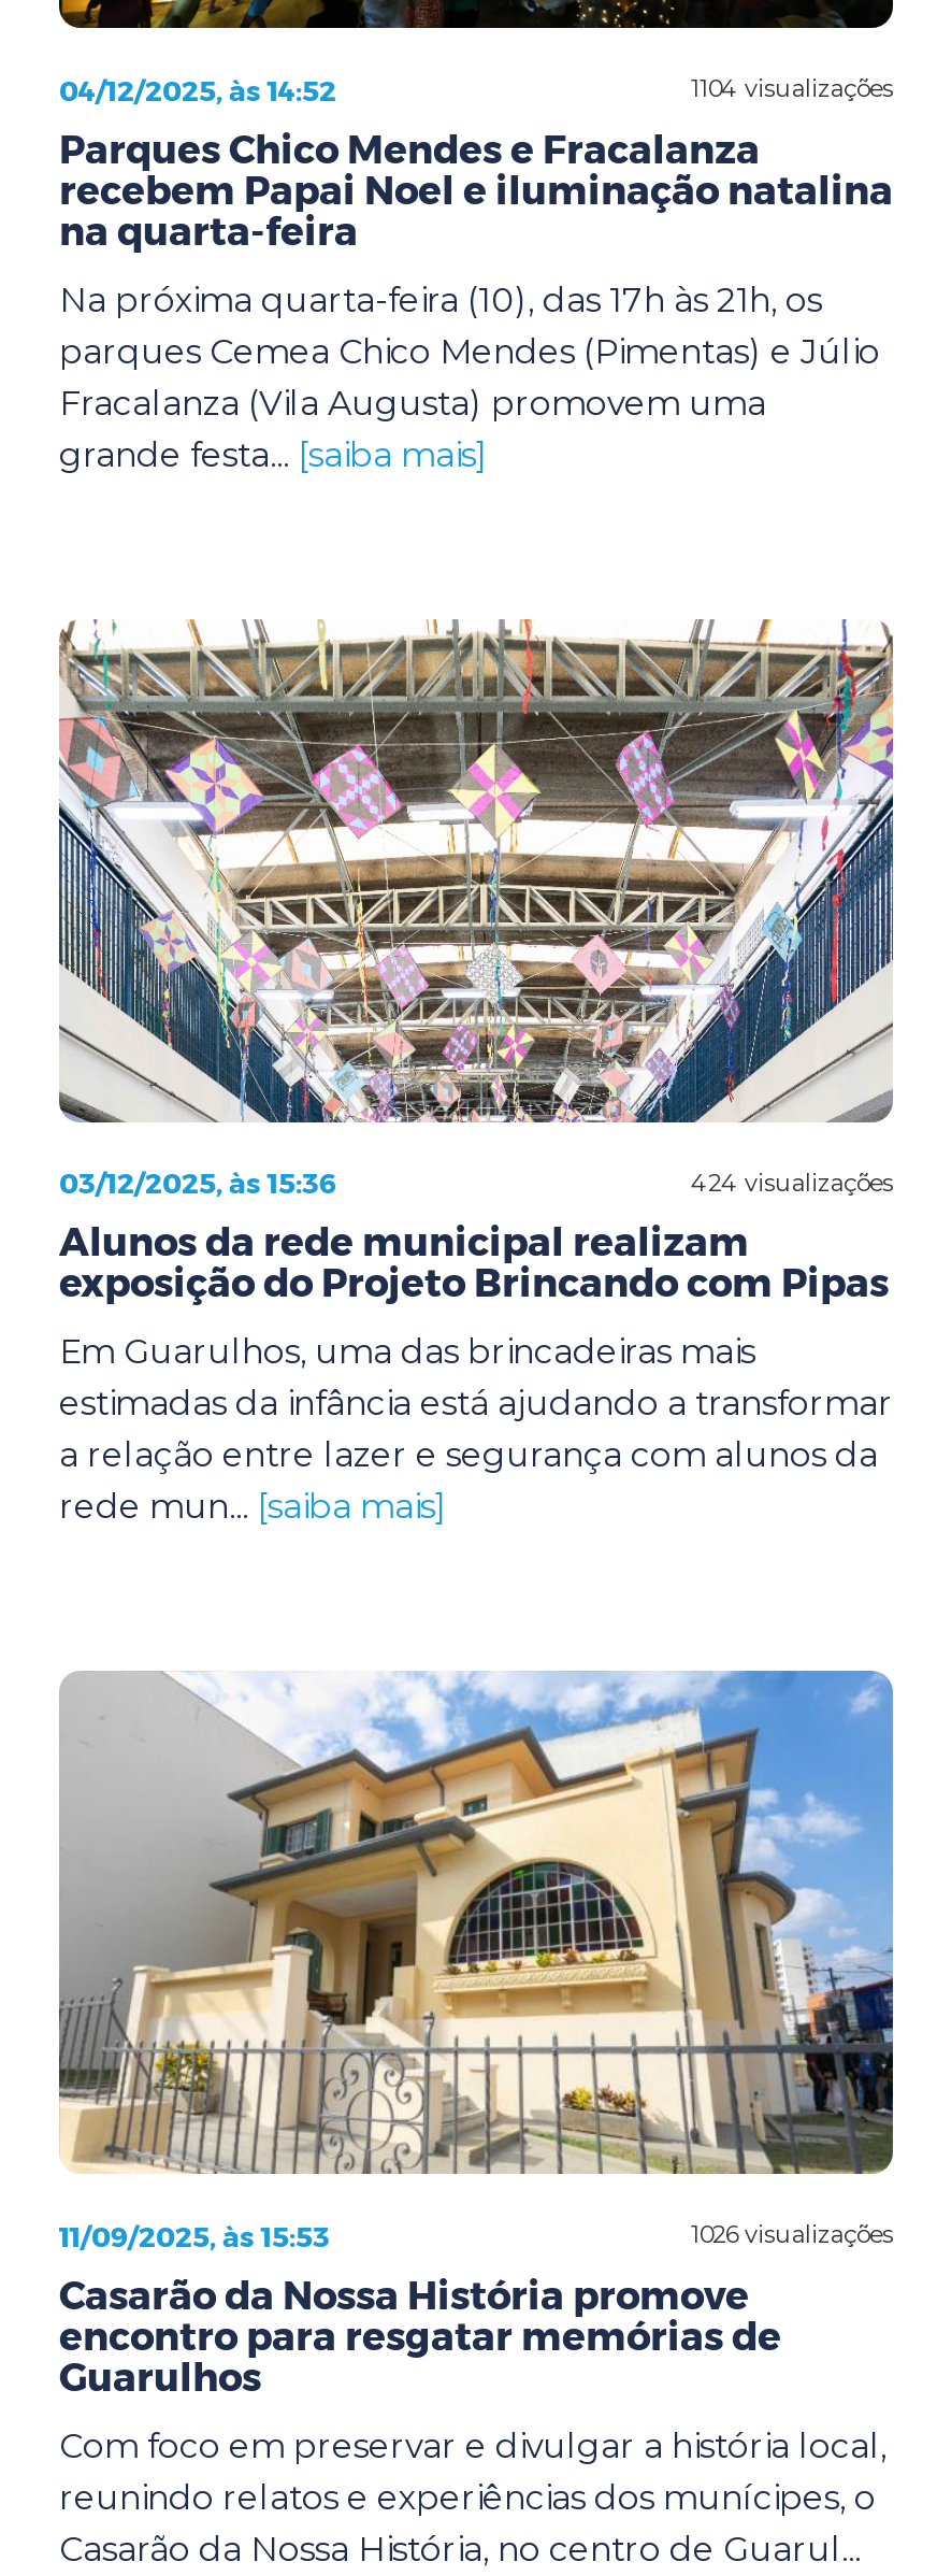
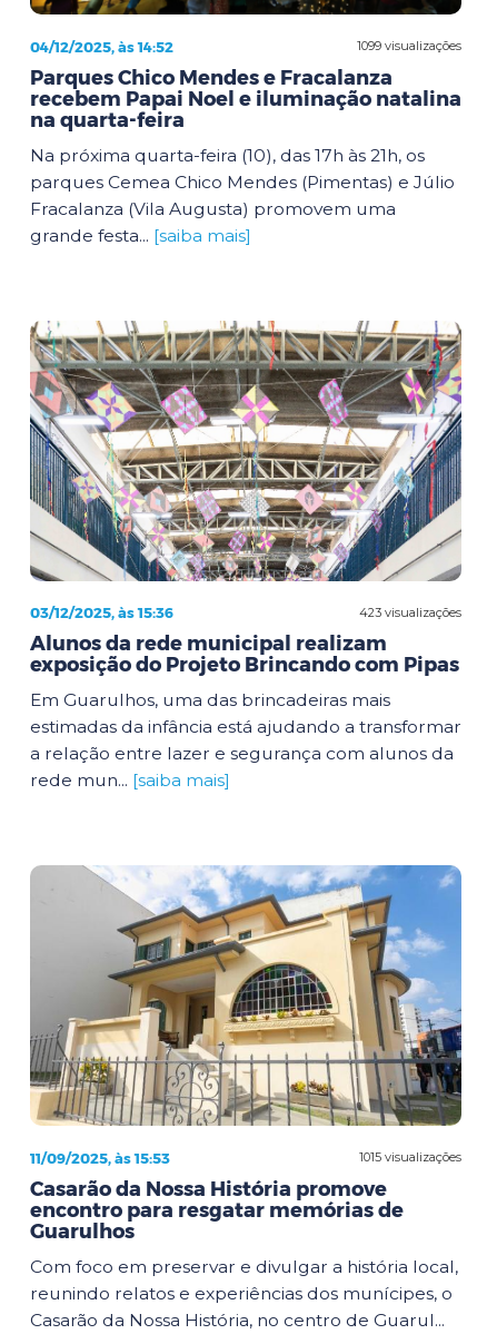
- 1104 visualizações
+ 1099 visualizações

- 424 visualizações
+ 423 visualizações

- 1026 visualizações
+ 1015 visualizações
